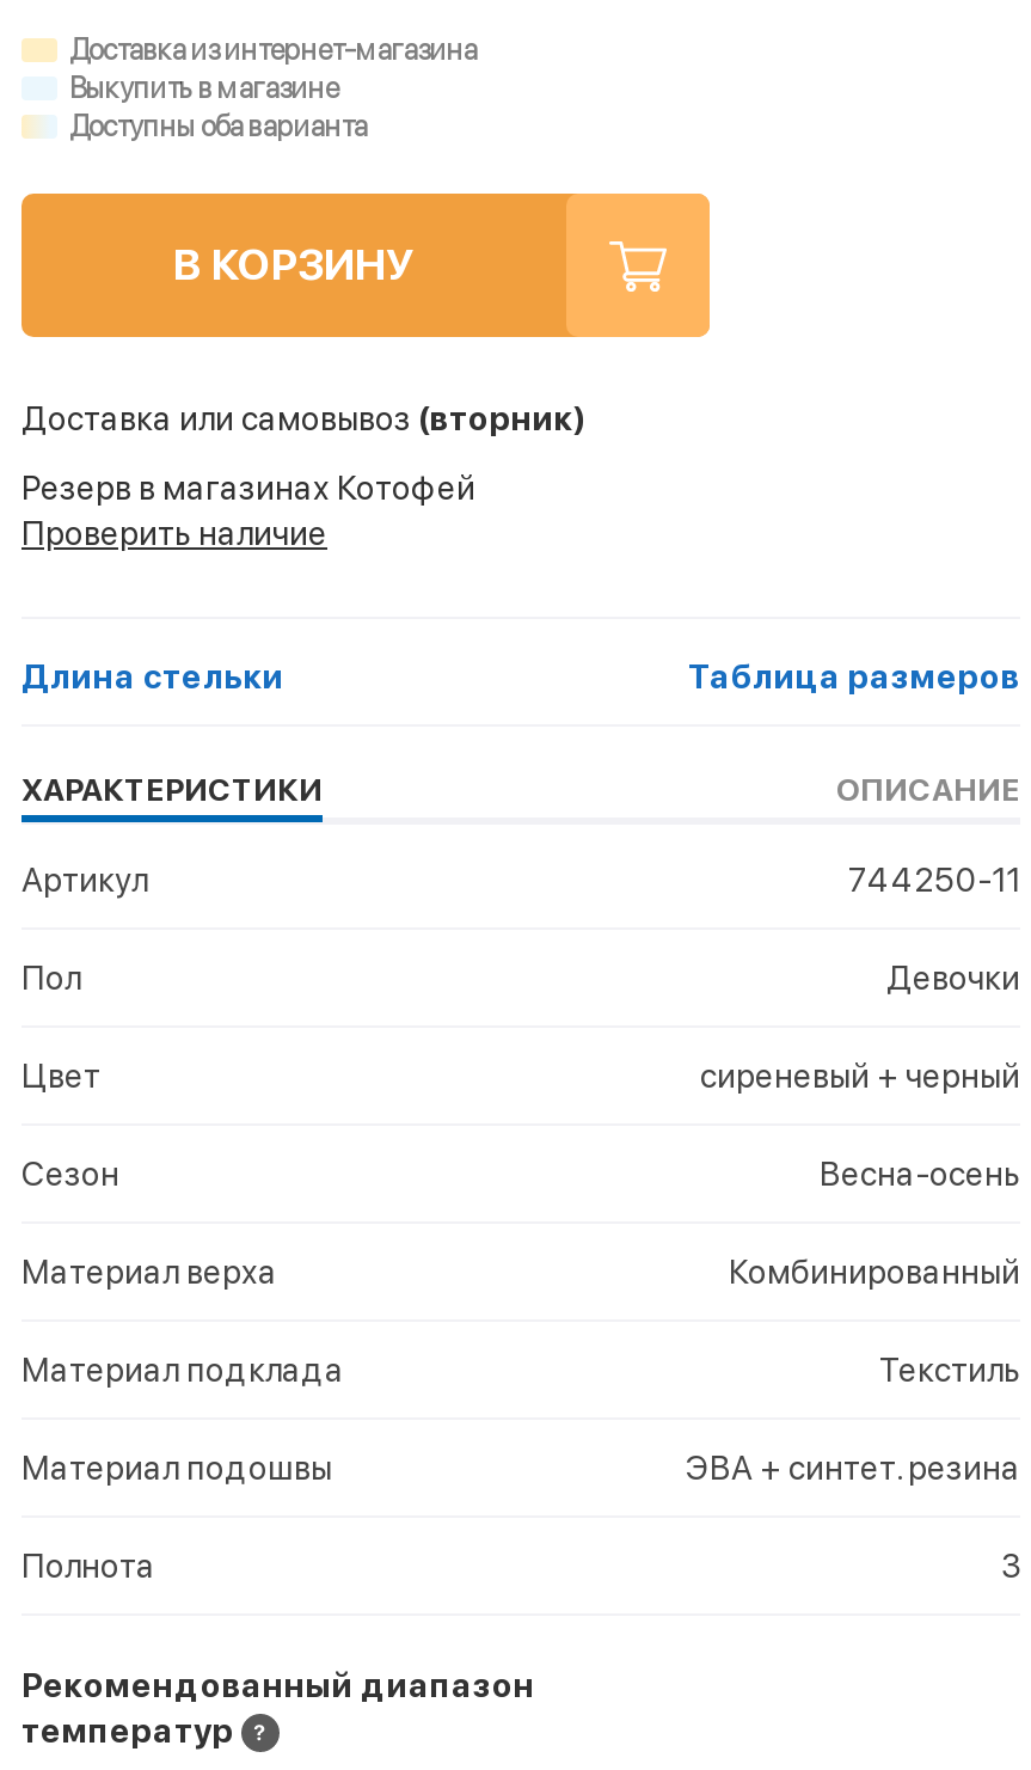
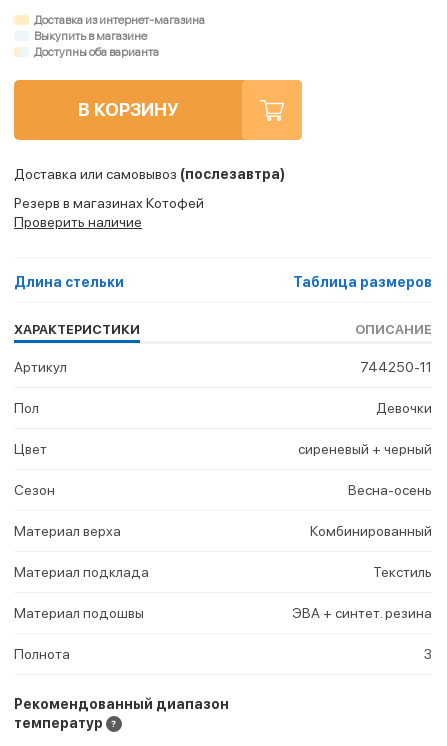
- Доставка или самовывоз (вторник)
+ Доставка или самовывоз (послезавтра)
